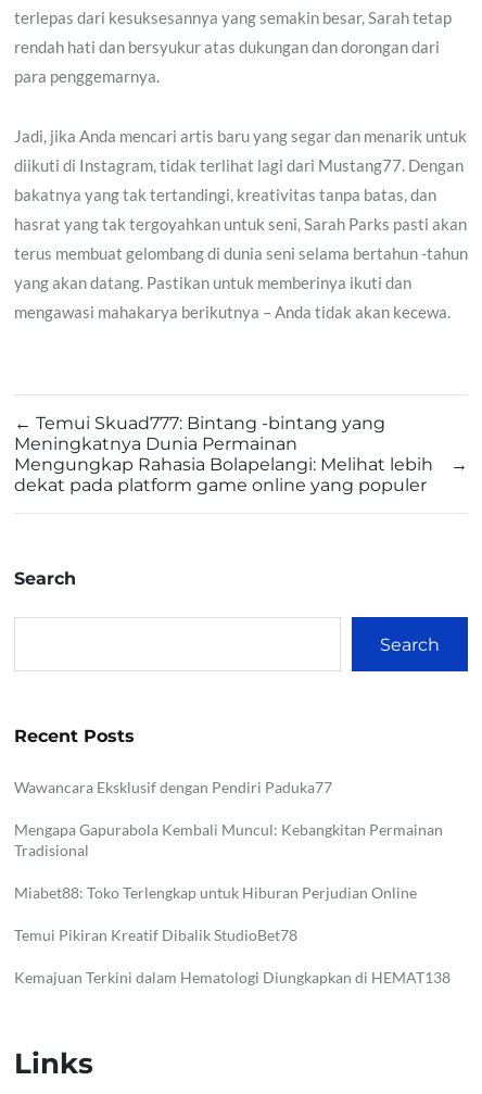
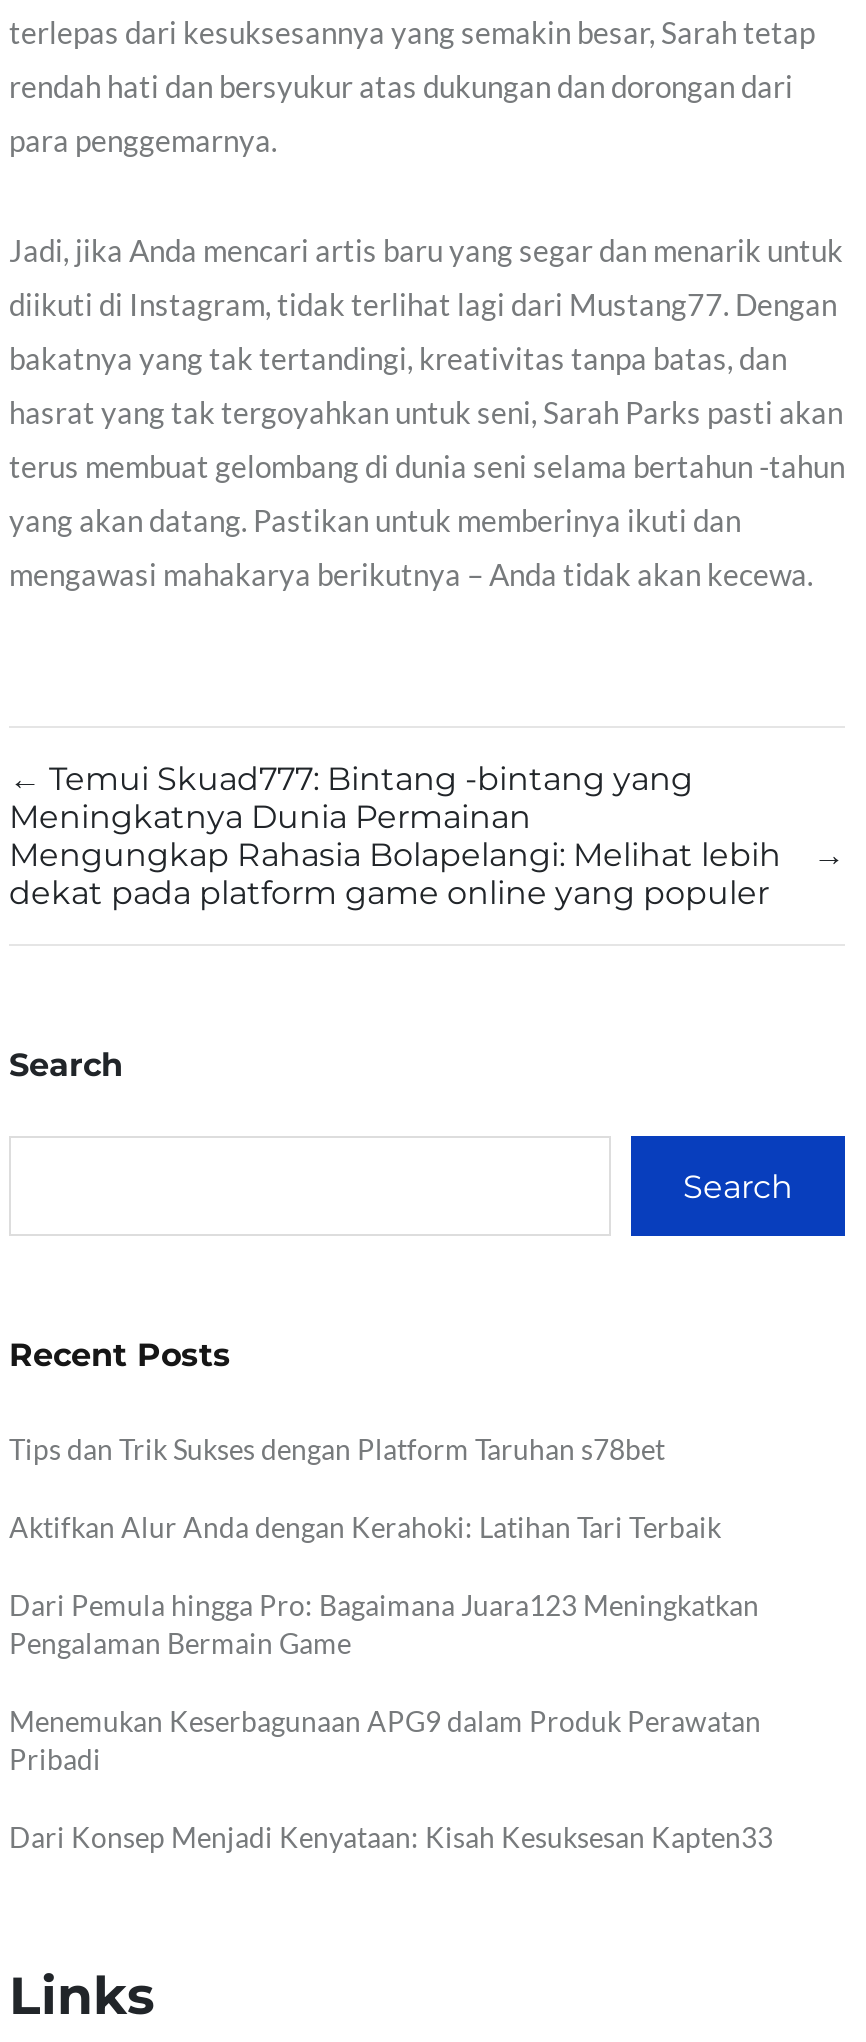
- Wawancara Eksklusif dengan Pendiri Paduka77
+ Tips dan Trik Sukses dengan Platform Taruhan s78bet

- Mengapa Gapurabola Kembali Muncul: Kebangkitan Permainan
- Tradisional
+ Aktifkan Alur Anda dengan Kerahoki: Latihan Tari Terbaik

- Miabet88: Toko Terlengkap untuk Hiburan Perjudian Online
+ Dari Pemula hingga Pro: Bagaimana Juara123 Meningkatkan
+ Pengalaman Bermain Game

- Temui Pikiran Kreatif Dibalik StudioBet78
+ Menemukan Keserbagunaan APG9 dalam Produk Perawatan
+ Pribadi

- Kemajuan Terkini dalam Hematologi Diungkapkan di HEMAT138
+ Dari Konsep Menjadi Kenyataan: Kisah Kesuksesan Kapten33
